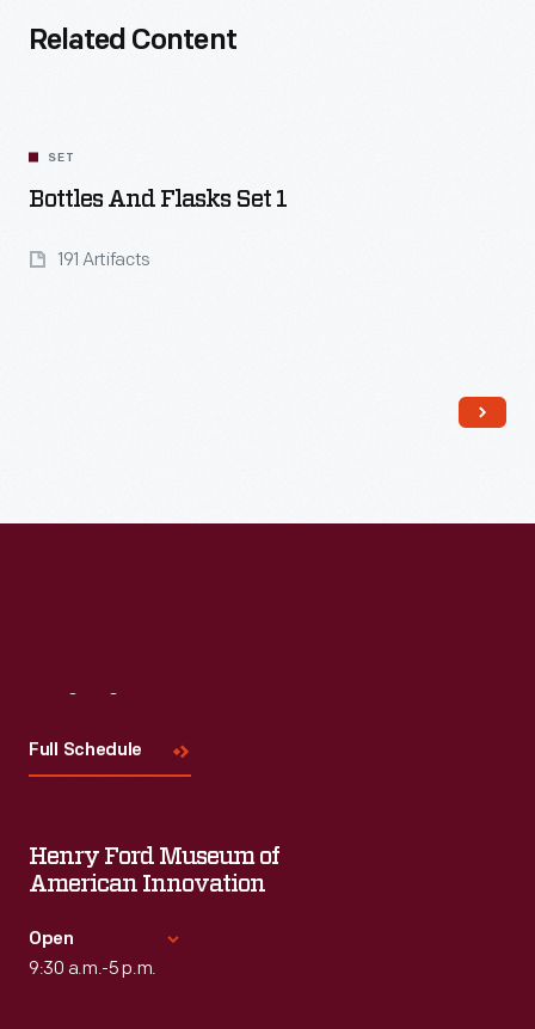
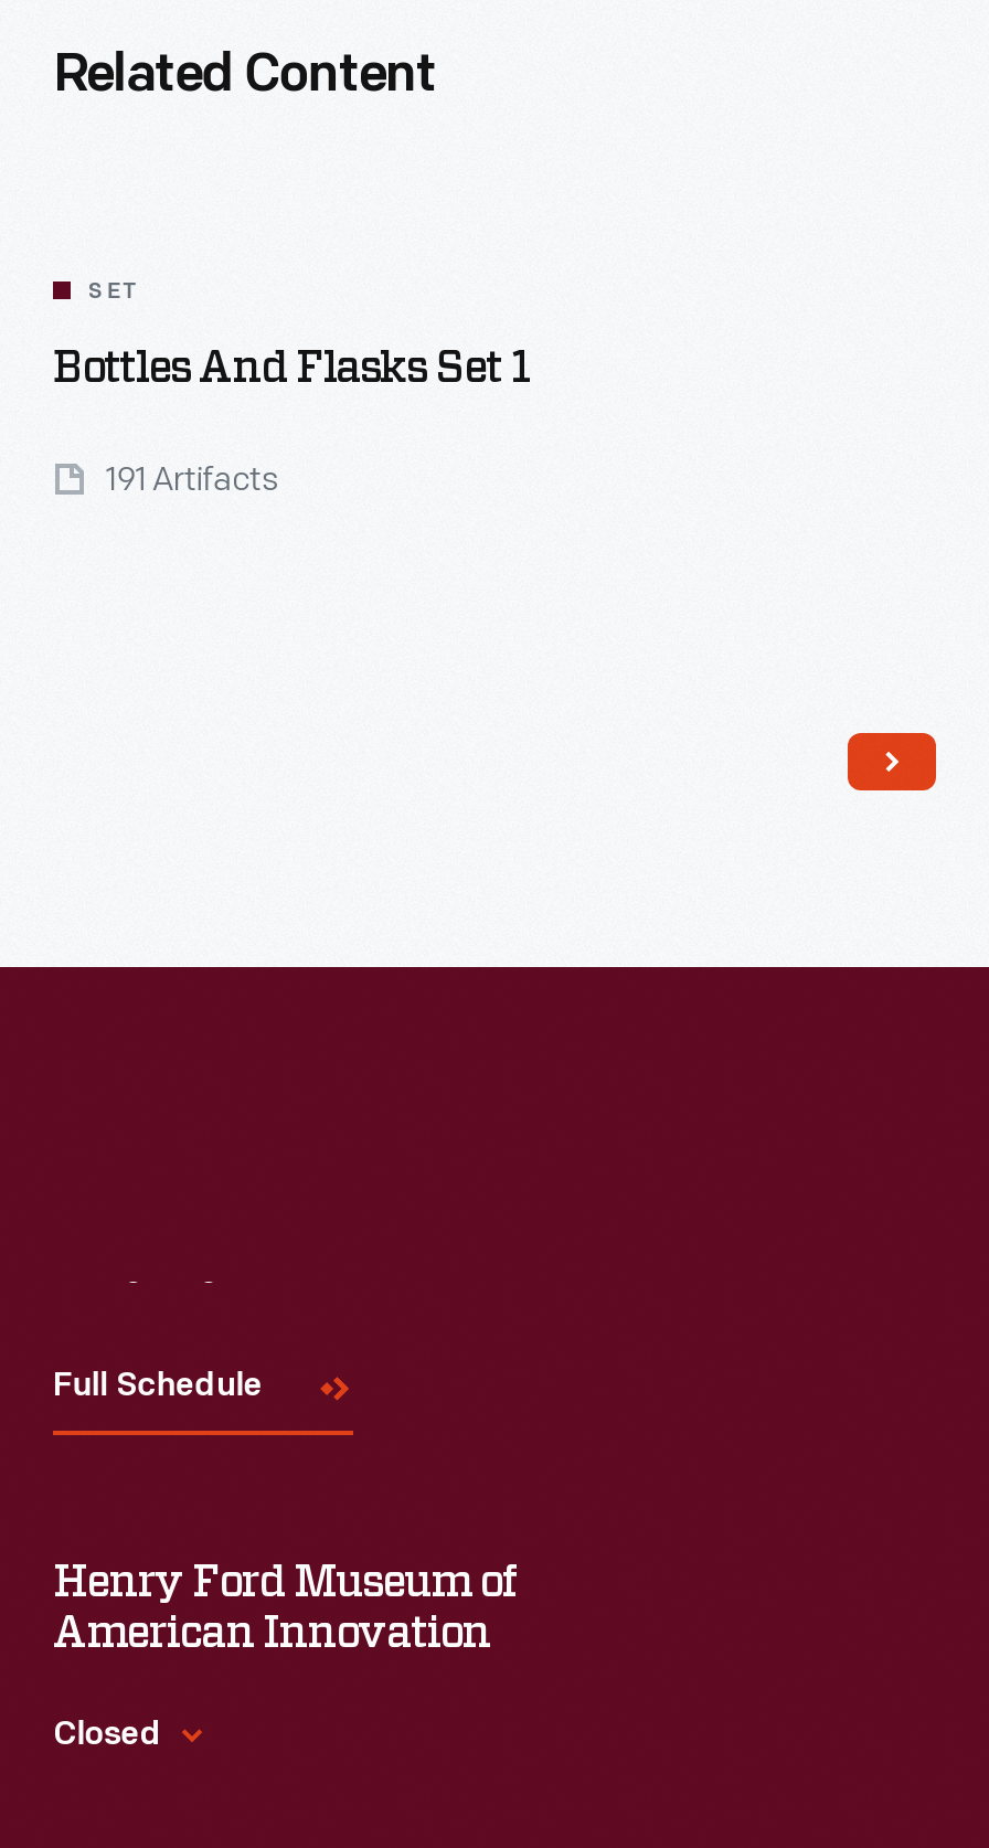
- Open
- 9:30 a.m.-5 p.m.
+ Closed
